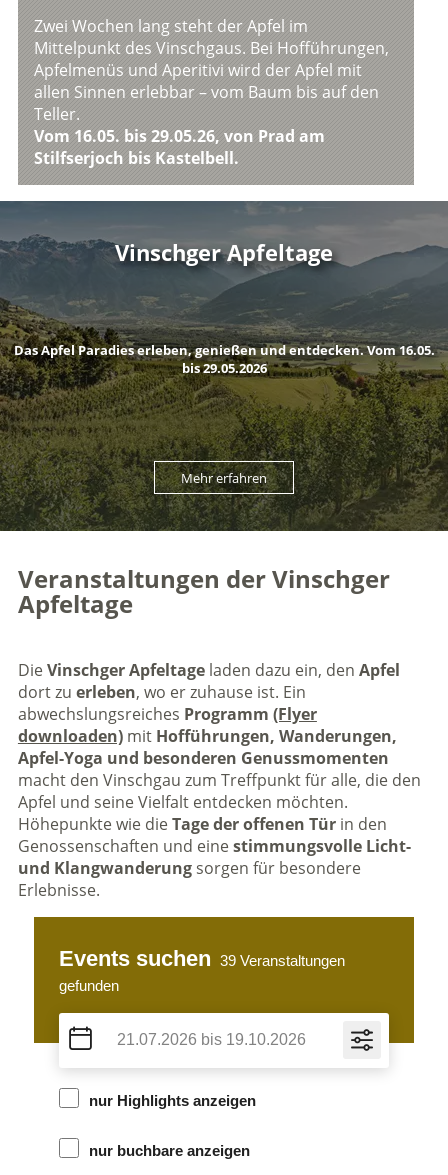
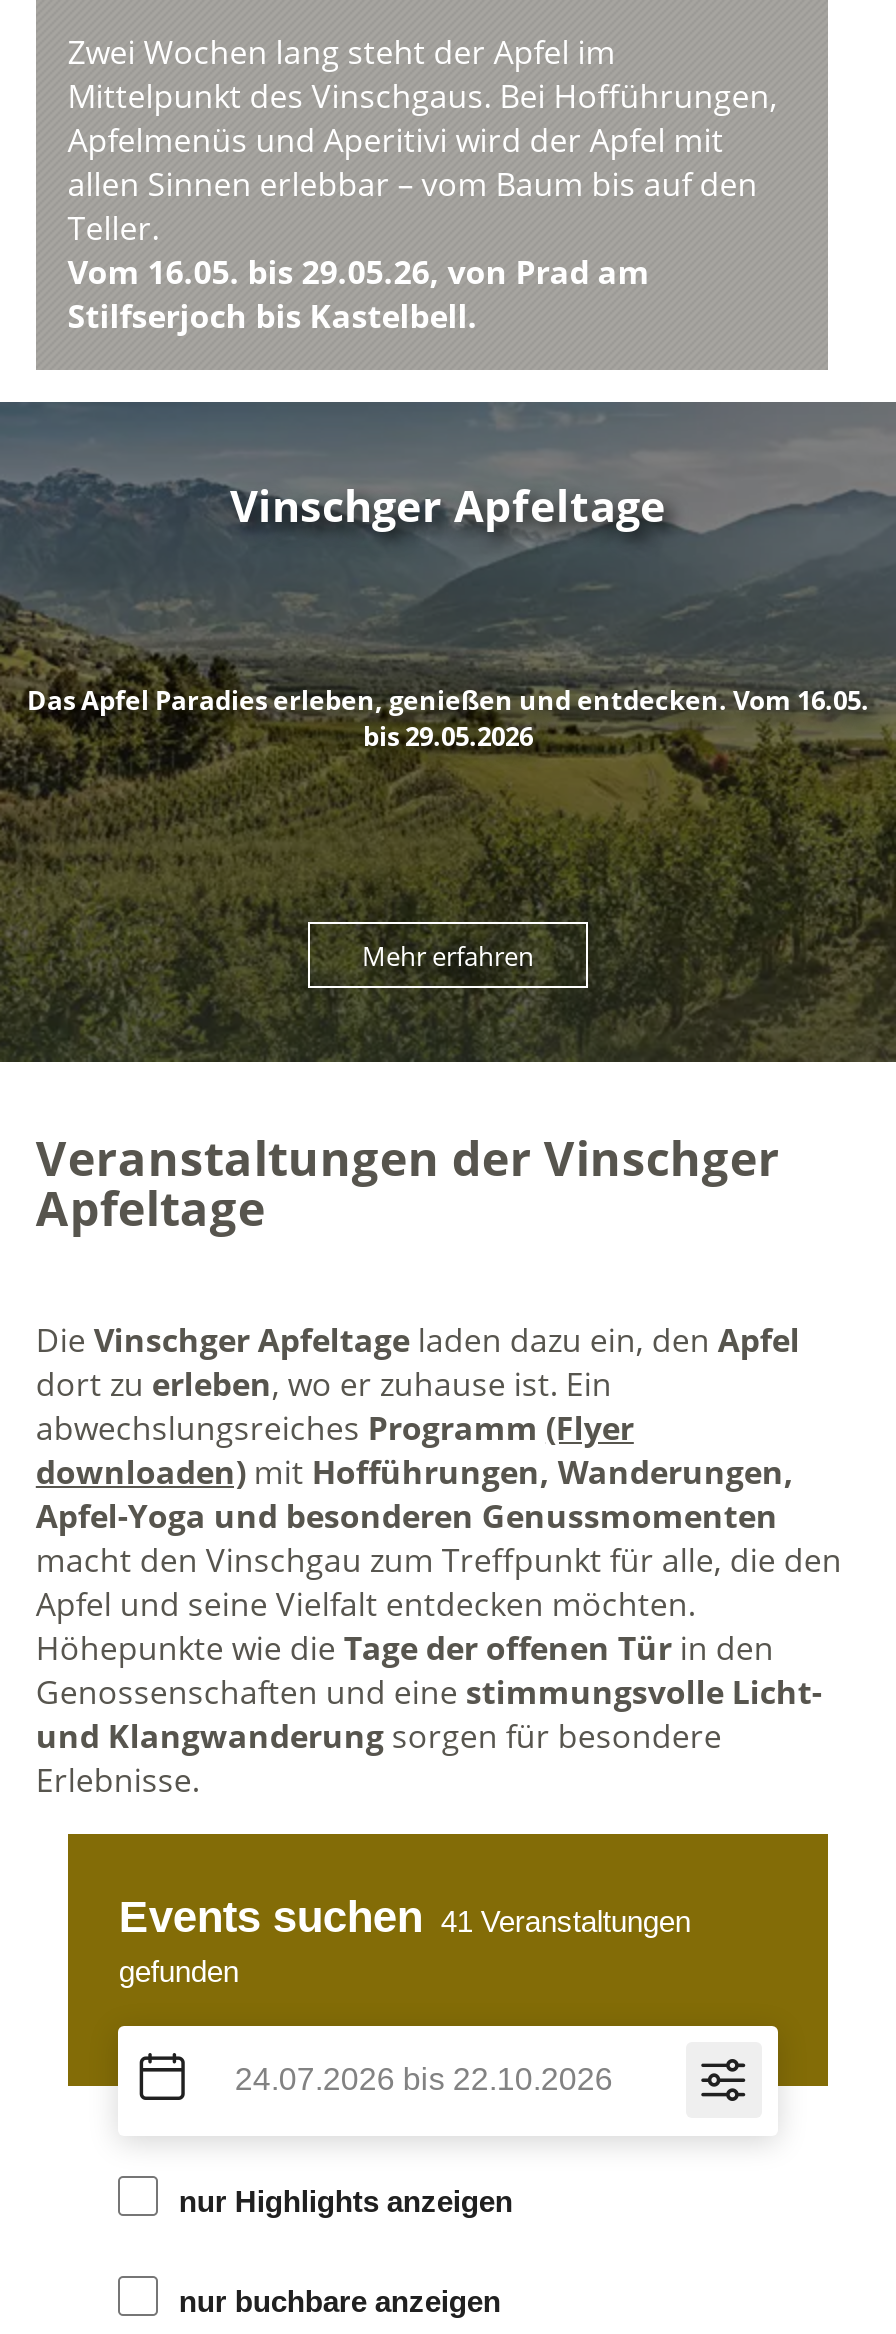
- Events suchen 39 Veranstaltungen
+ Events suchen 41 Veranstaltungen
